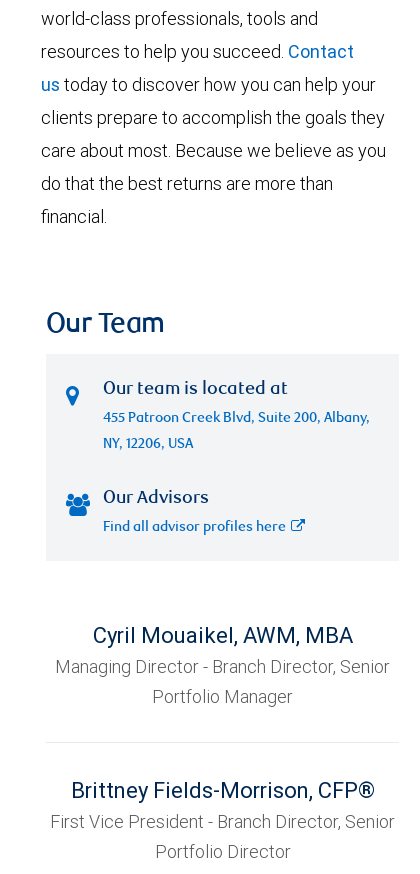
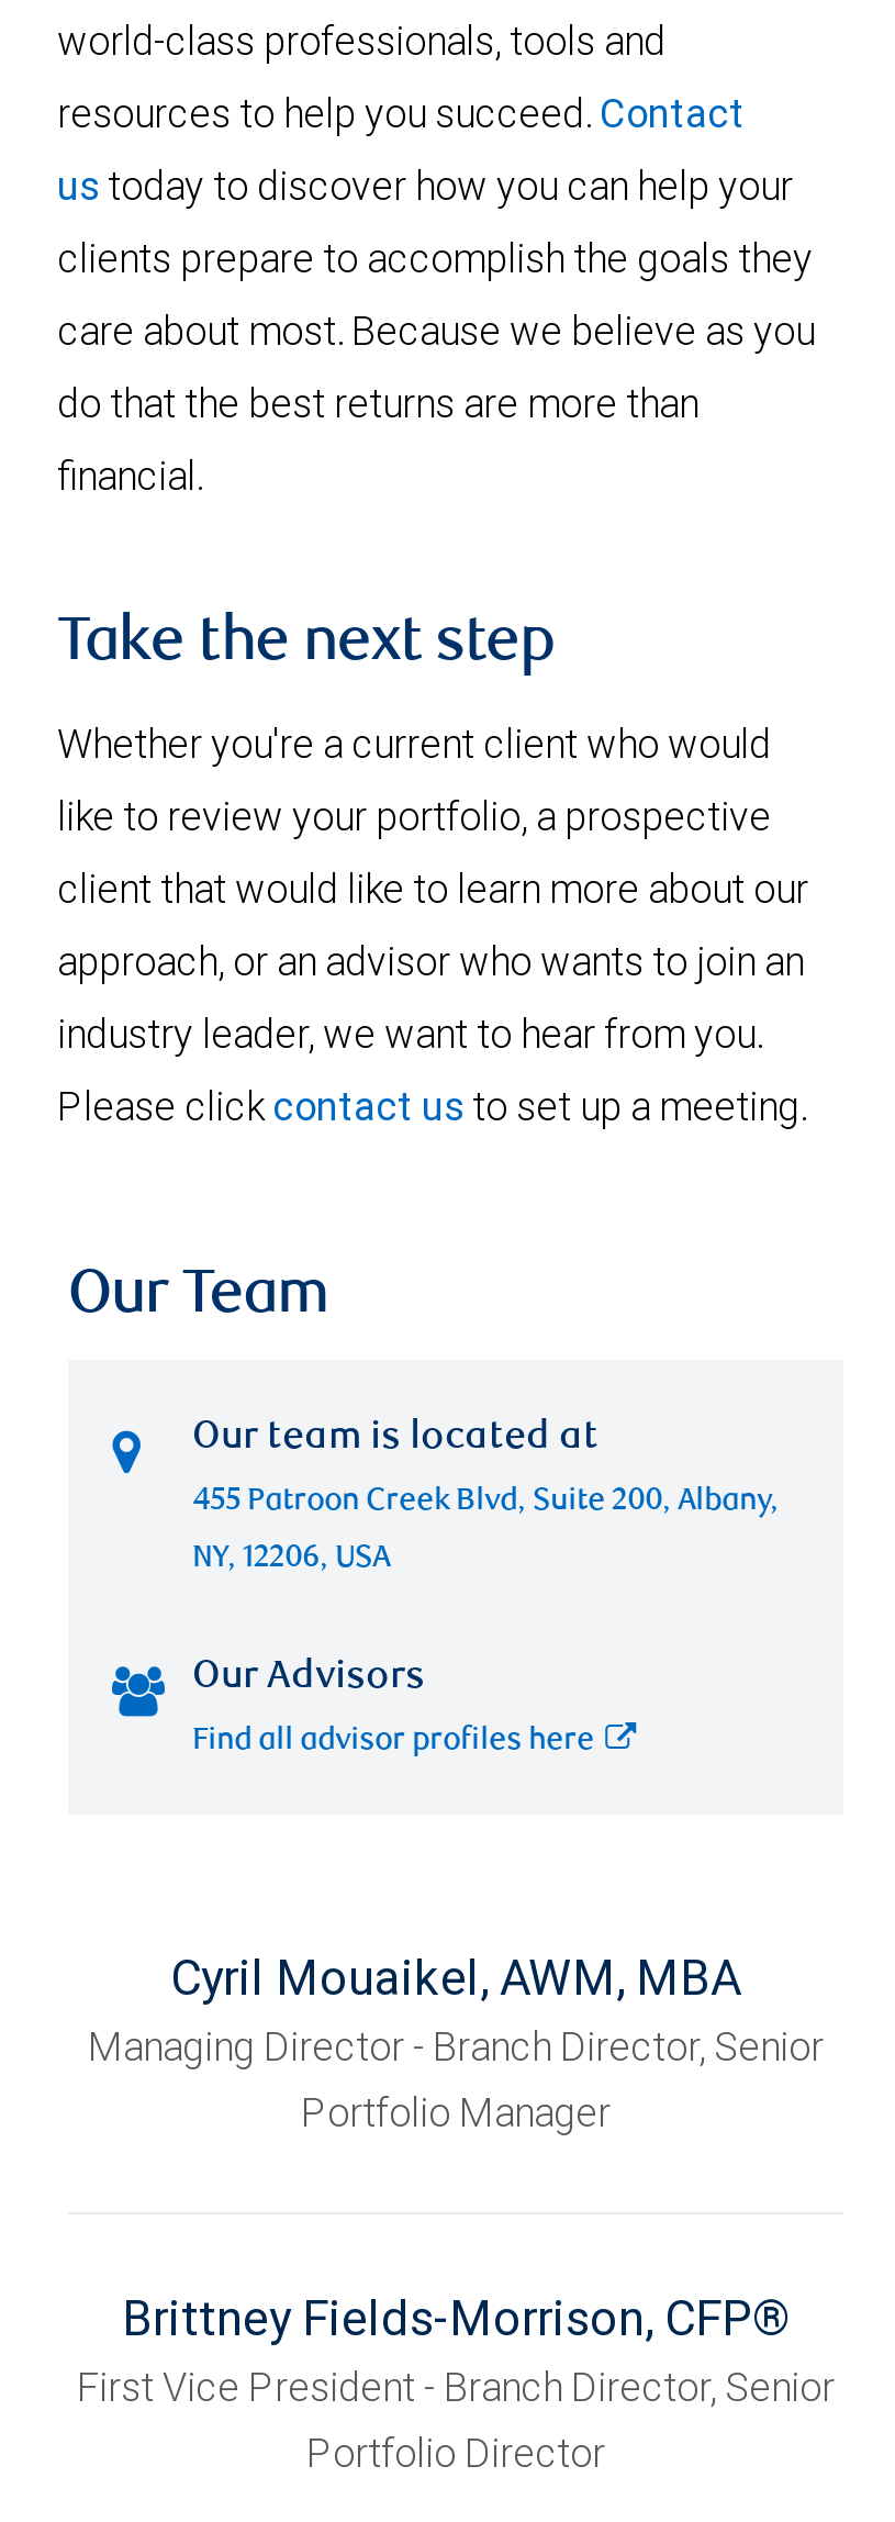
+ Take the next step
+ Whether you're a current client who would
+ like to review your portfolio, a prospective
+ client that would like to learn more about our
+ approach, or an advisor who wants to join an
+ industry leader, we want to hear from you.
+ Please click contact us to set up a meeting.
